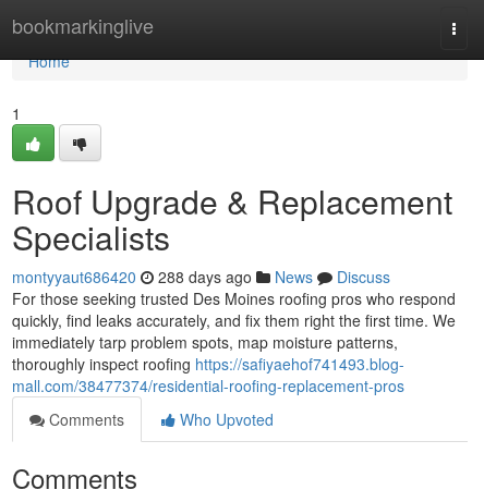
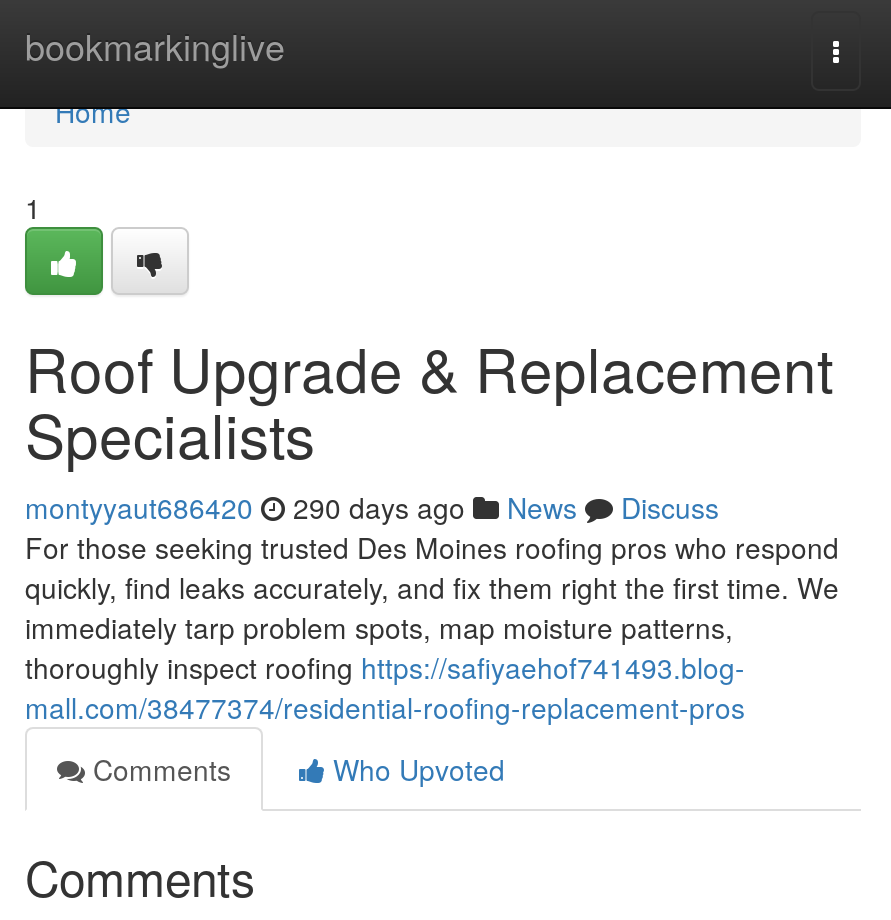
- montyyaut686420 288 days ago News Discuss
+ montyyaut686420 290 days ago News Discuss
